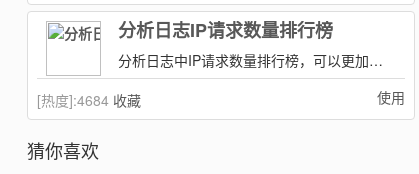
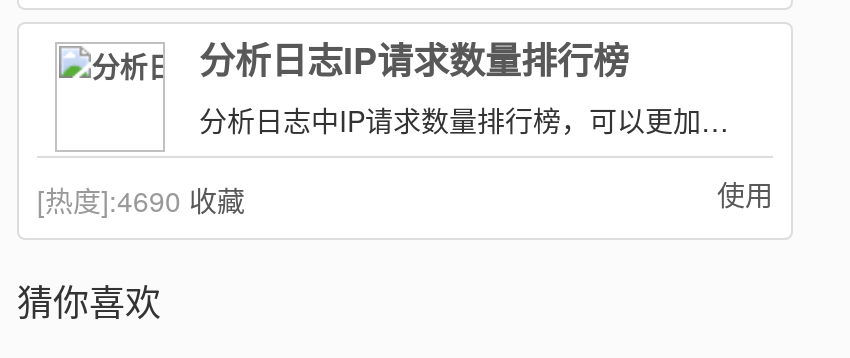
- [热度]:4684收藏
+ [热度]:4690收藏
